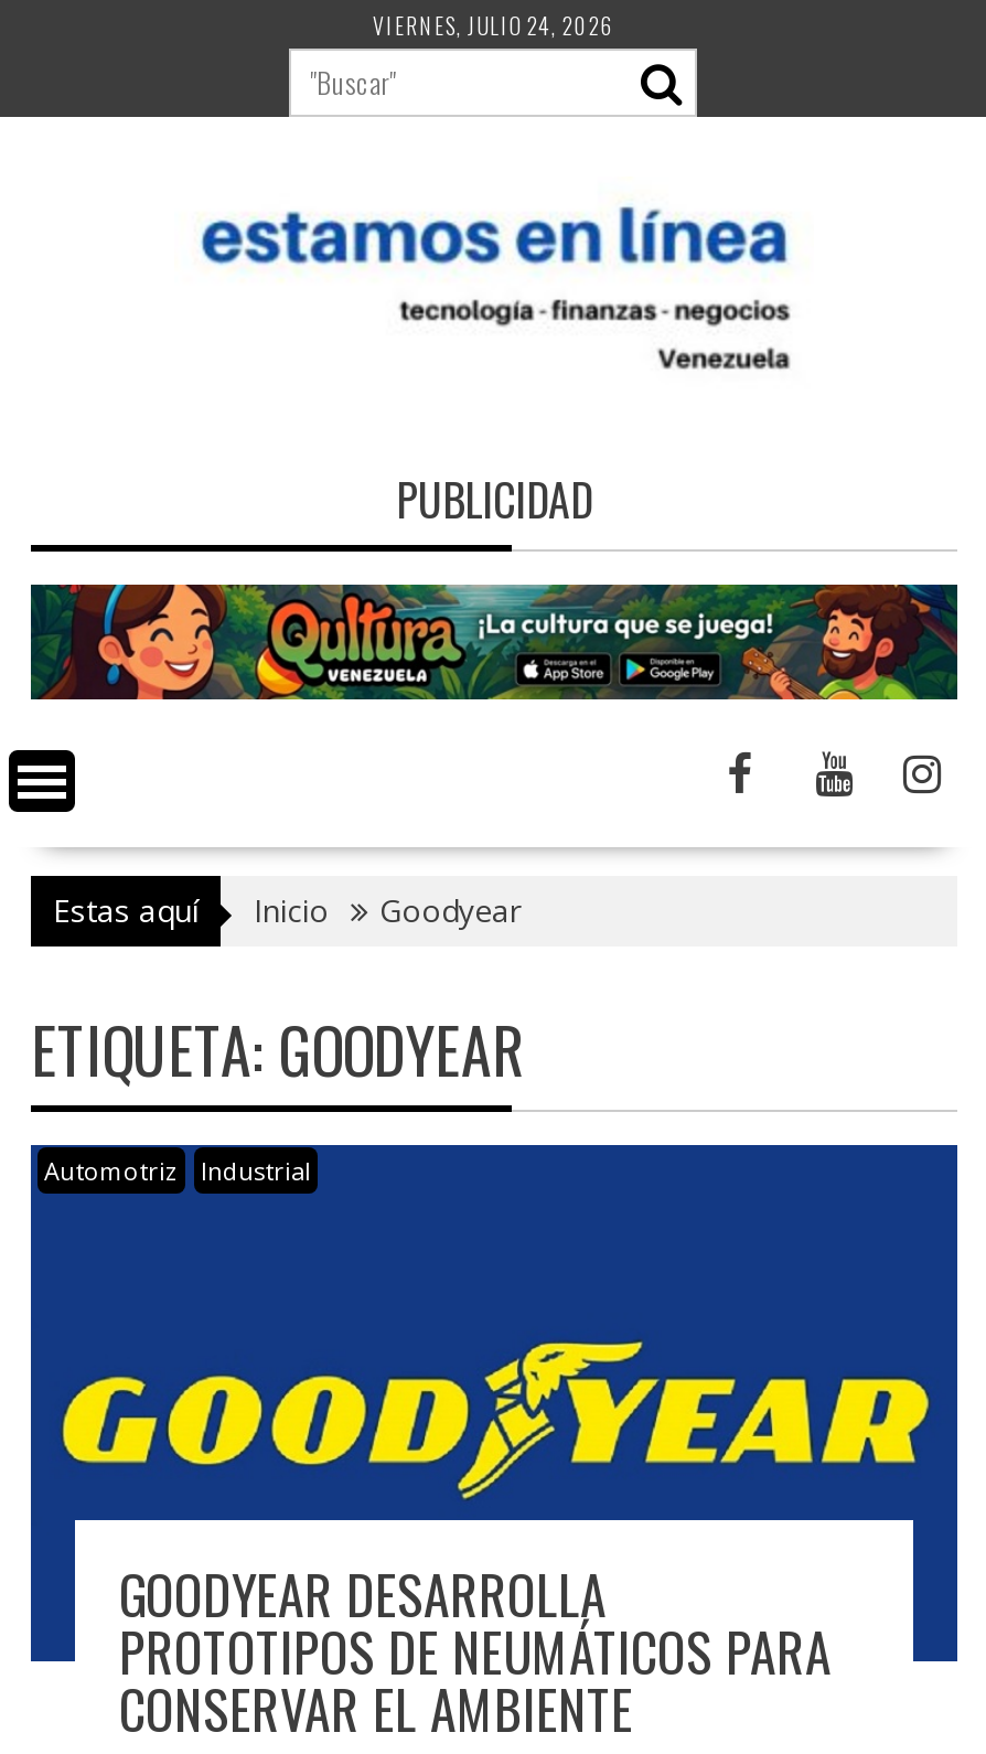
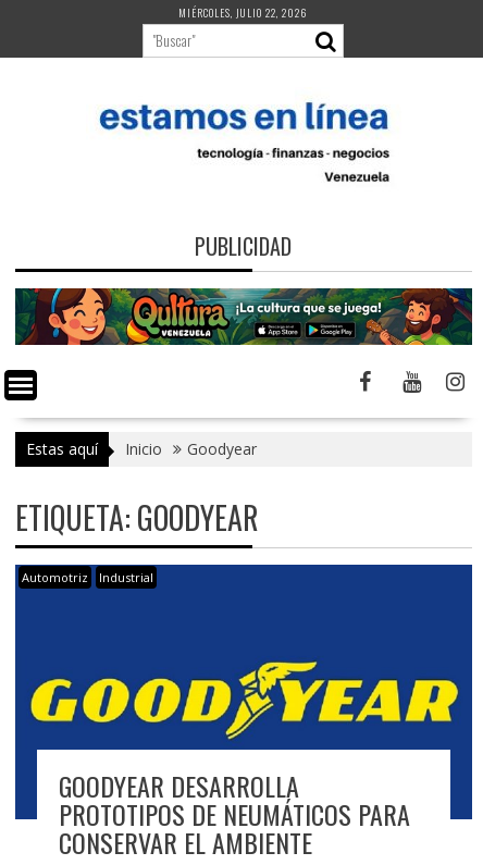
- VIERNES, JULIO 24, 2026
+ MIÉRCOLES, JULIO 22, 2026
